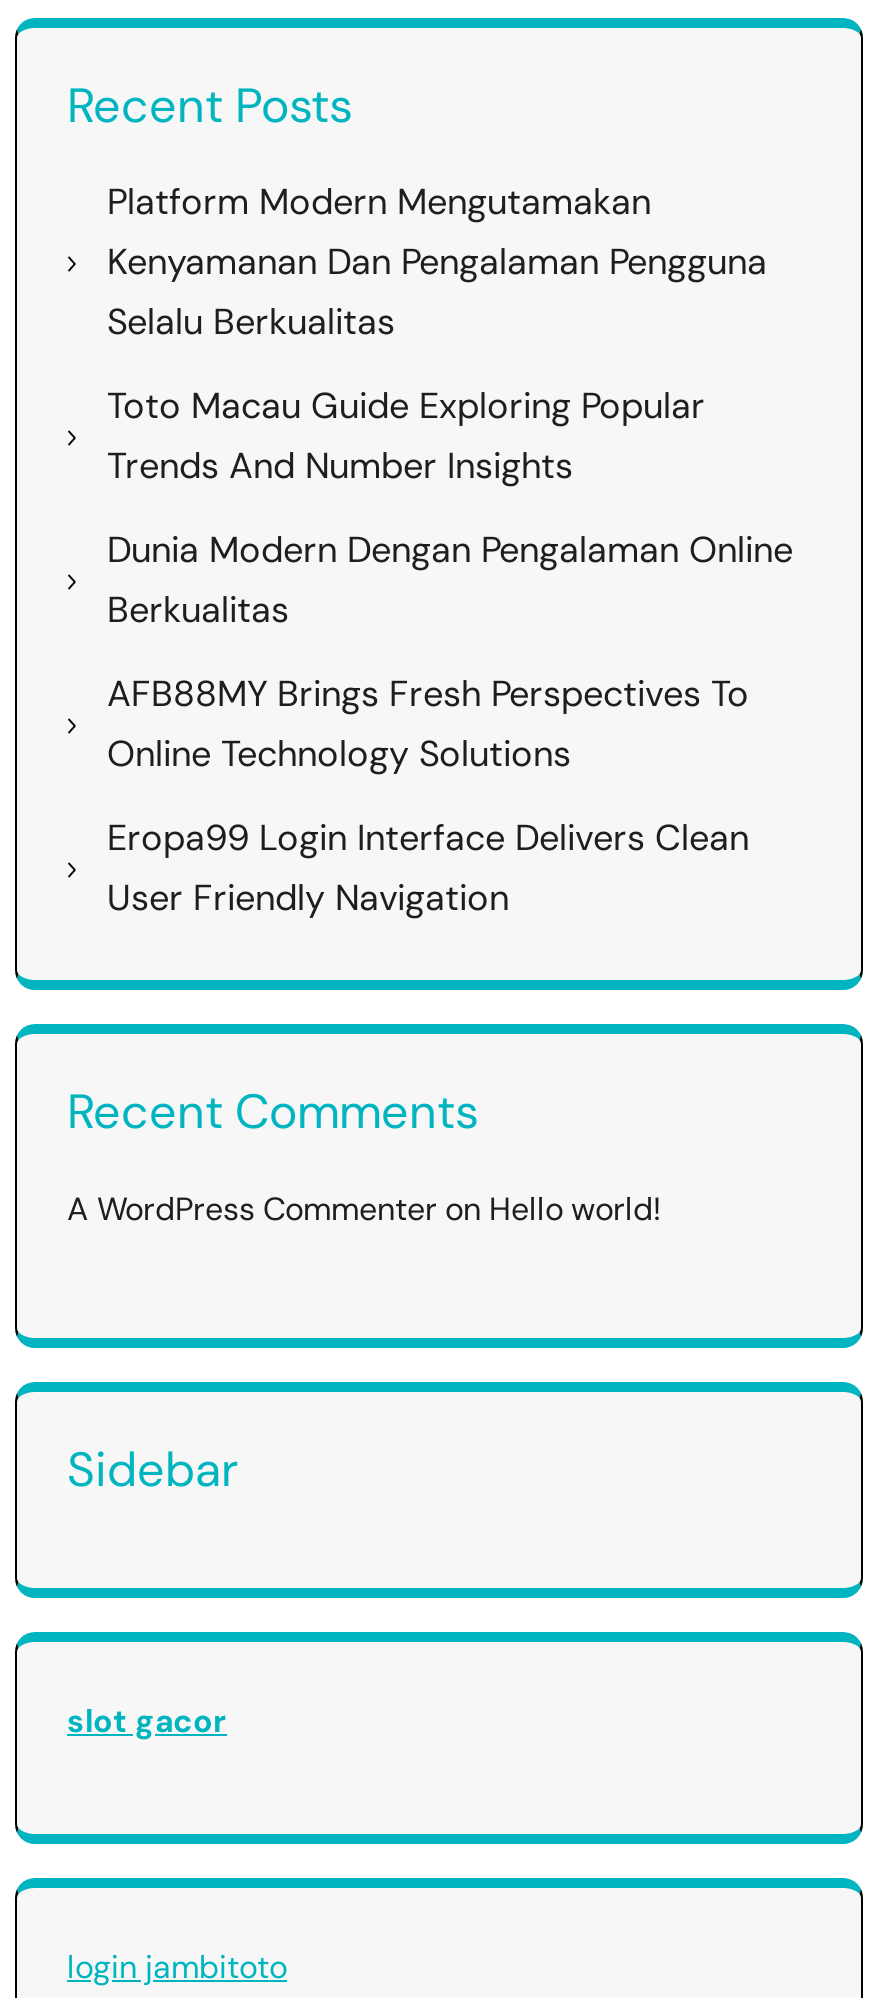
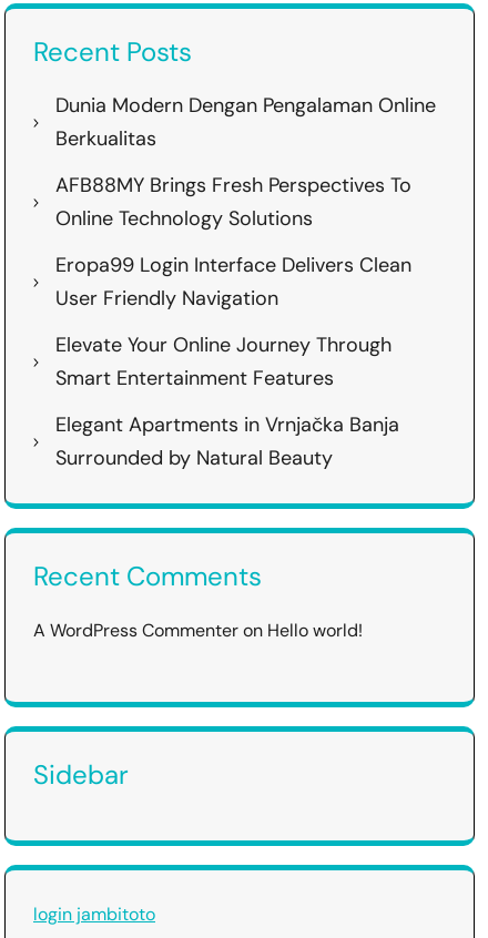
- Platform Modern Mengutamakan
- Kenyamanan Dan Pengalaman Pengguna
- Selalu Berkualitas
- Toto Macau Guide Exploring Popular
- Trends And Number Insights

moved up: Dunia Modern Dengan Pengalaman Online | Berkualitas | AFB88MY Brings Fresh Perspectives To | Online Technology Solutions | Eropa99 Login Interface Delivers Clean | User Friendly Navigation

+ Elevate Your Online Journey Through
+ Smart Entertainment Features
+ Elegant Apartments in Vrnjačka Banja
+ Surrounded by Natural Beauty

- slot gacor
